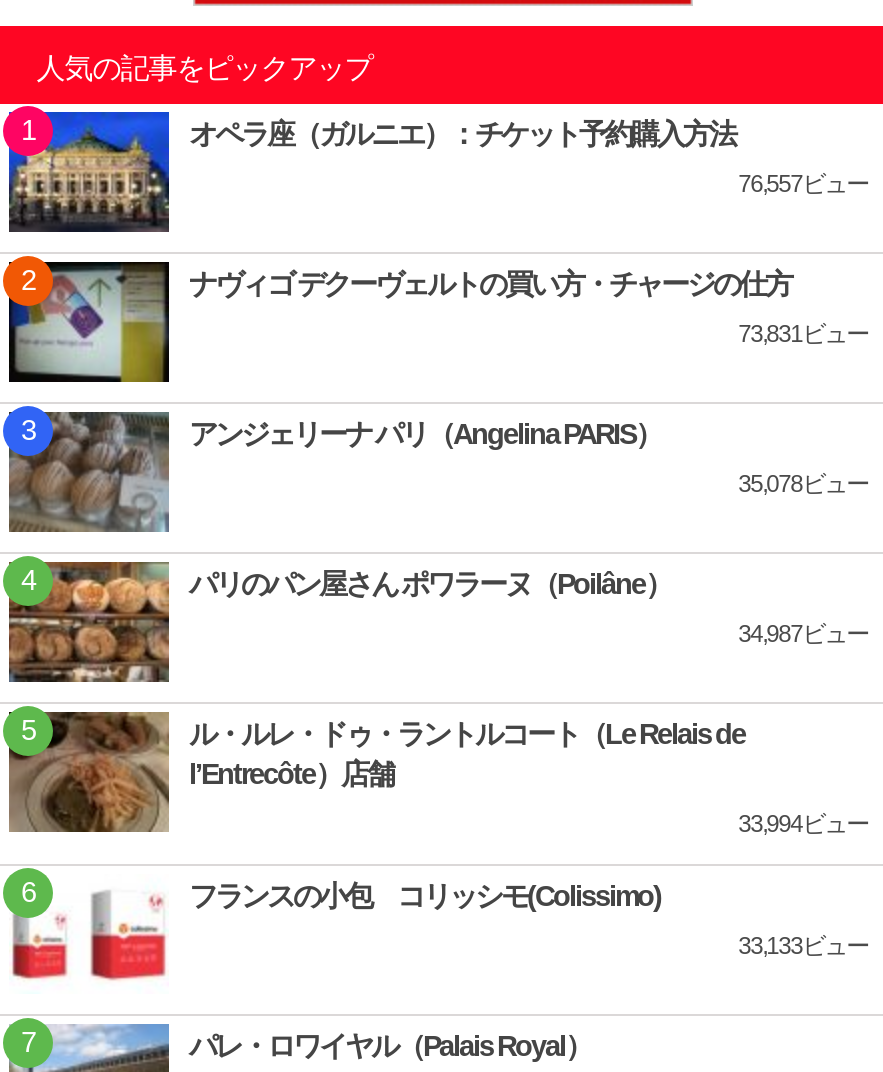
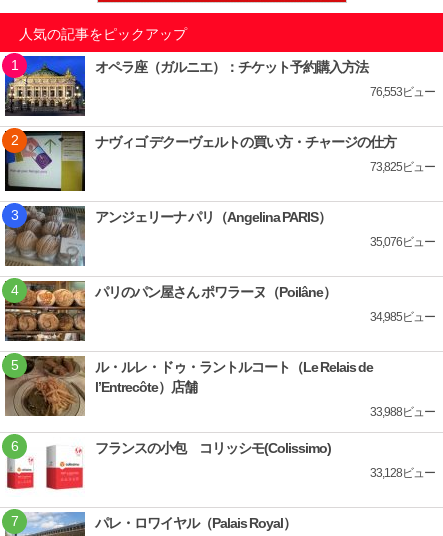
- 76,557ビュー
+ 76,553ビュー

- 73,831ビュー
+ 73,825ビュー

- 35,078ビュー
+ 35,076ビュー

- 34,987ビュー
+ 34,985ビュー

- 33,994ビュー
+ 33,988ビュー

- 33,133ビュー
+ 33,128ビュー
